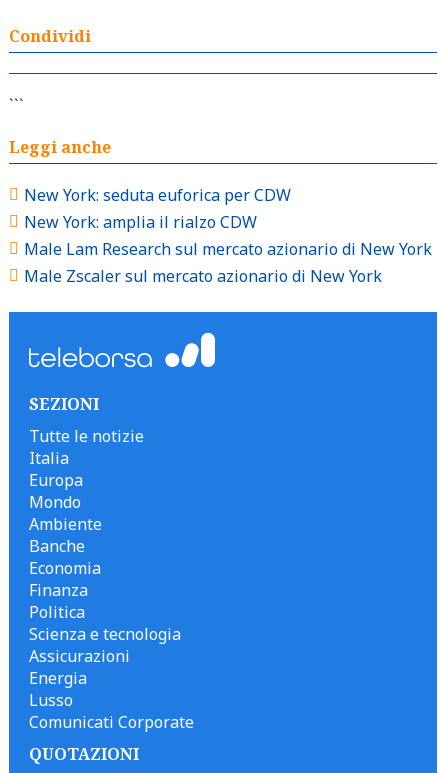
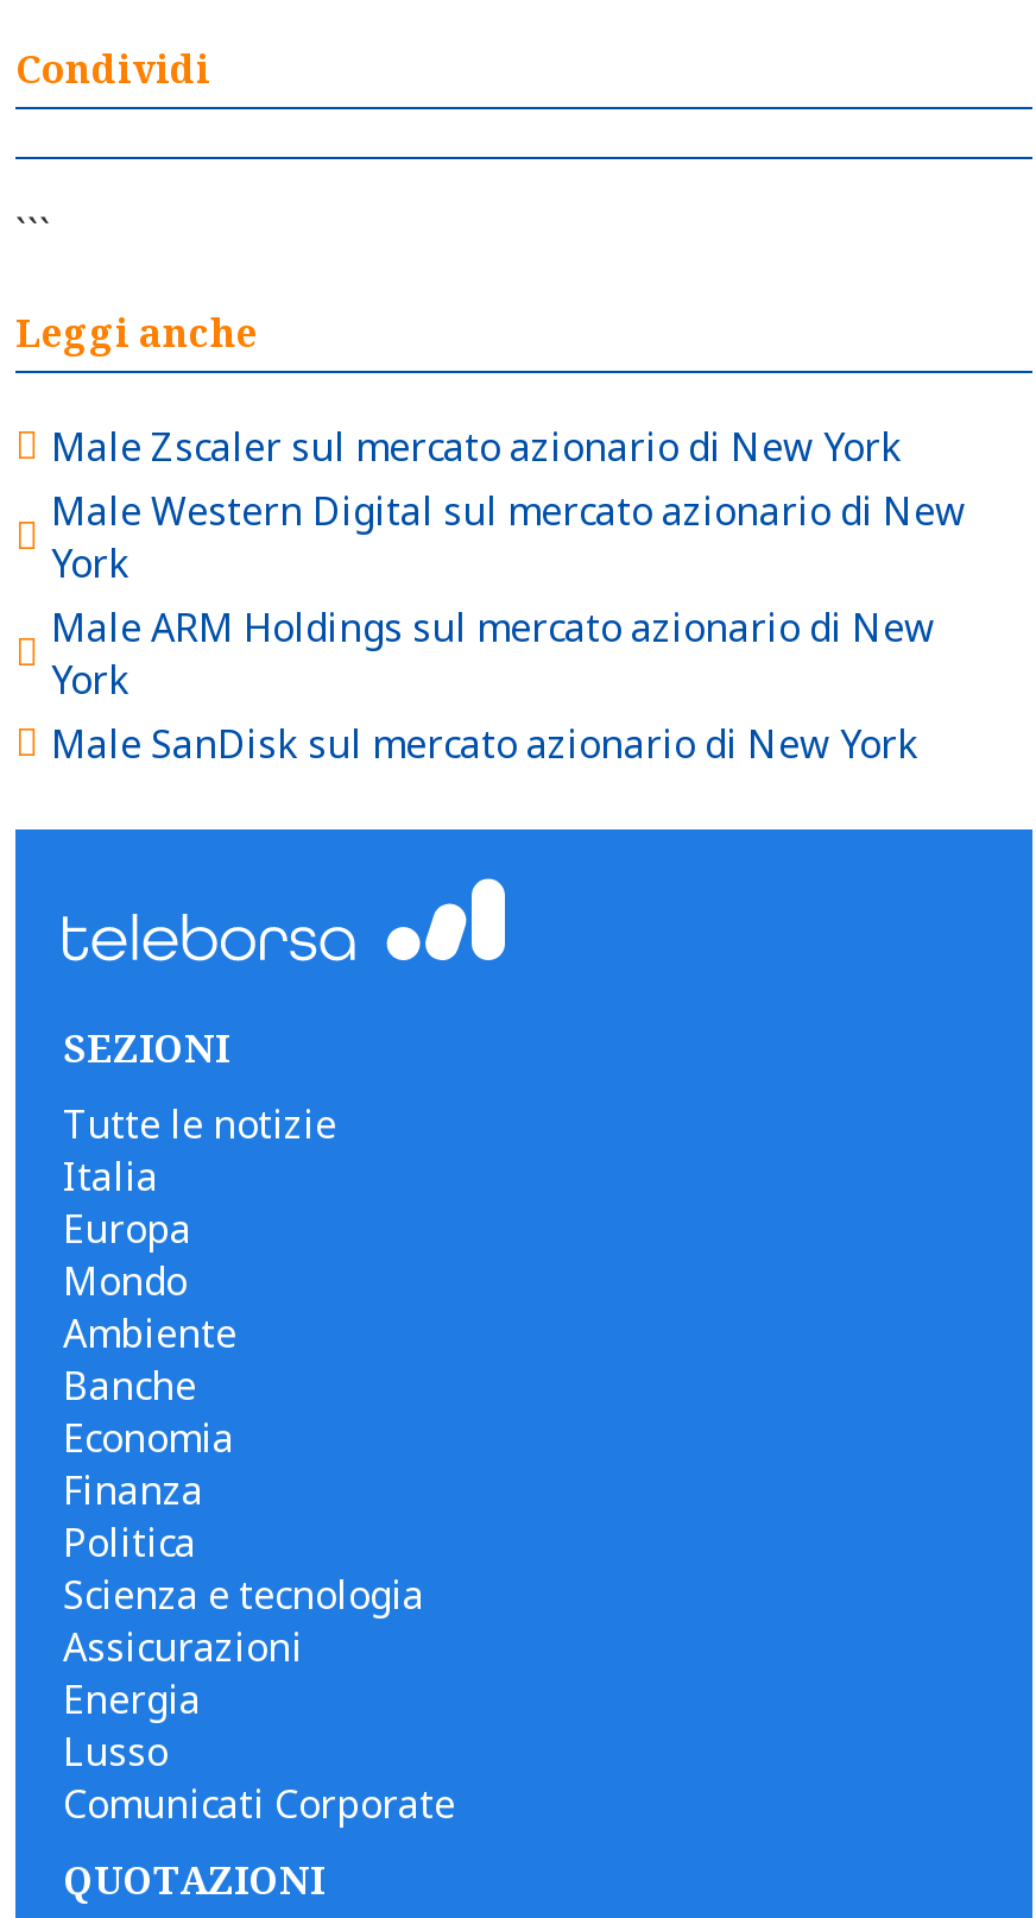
- New York: seduta euforica per CDW
- New York: amplia il rialzo CDW
- Male Lam Research sul mercato azionario di New York

moved up: Male Zscaler sul mercato azionario di New York

+ Male Western Digital sul mercato azionario di New
+ York
+ Male ARM Holdings sul mercato azionario di New
+ York
+ Male SanDisk sul mercato azionario di New York
